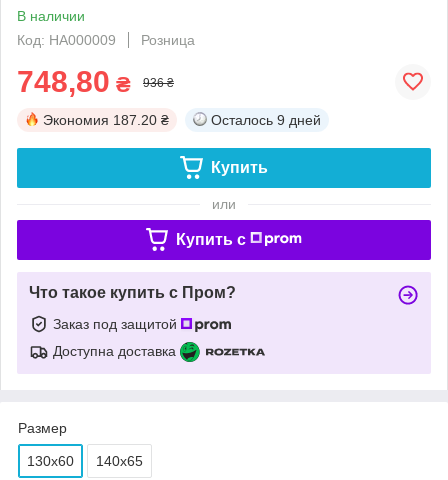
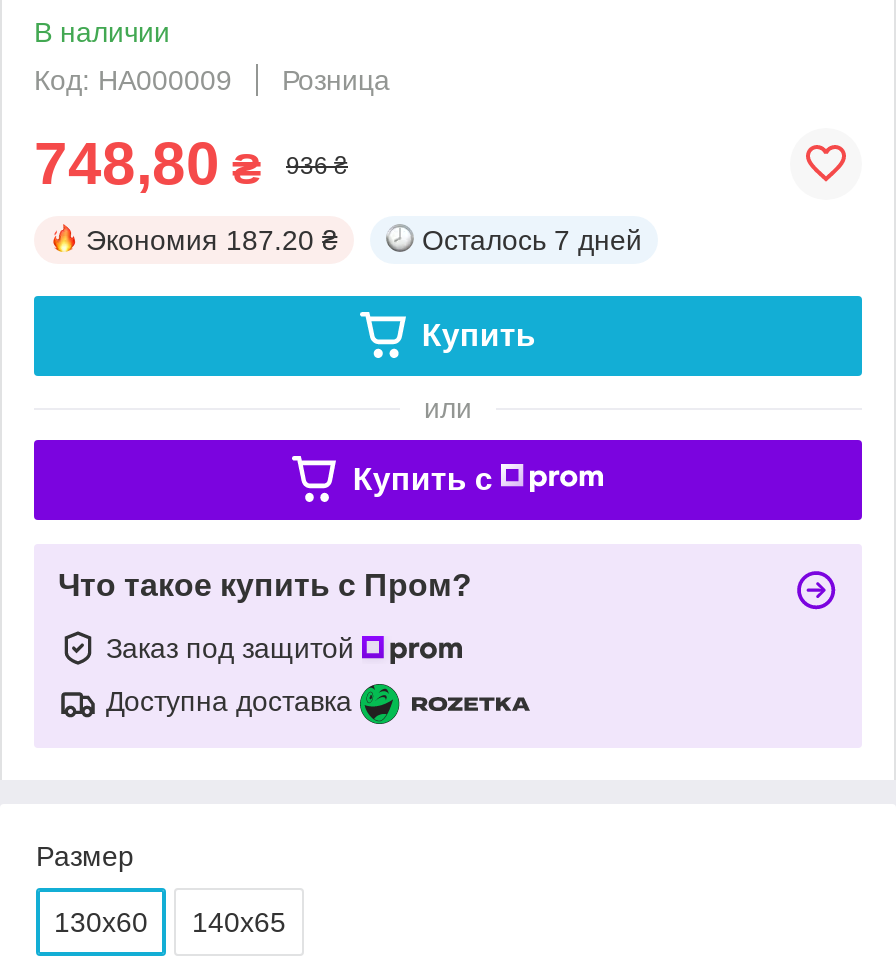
- Осталось 9 дней
+ Осталось 7 дней
